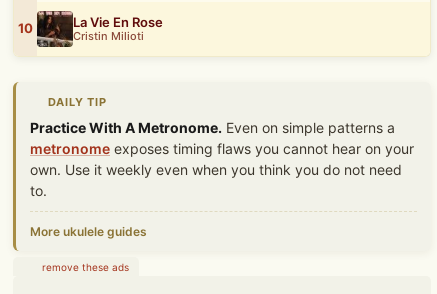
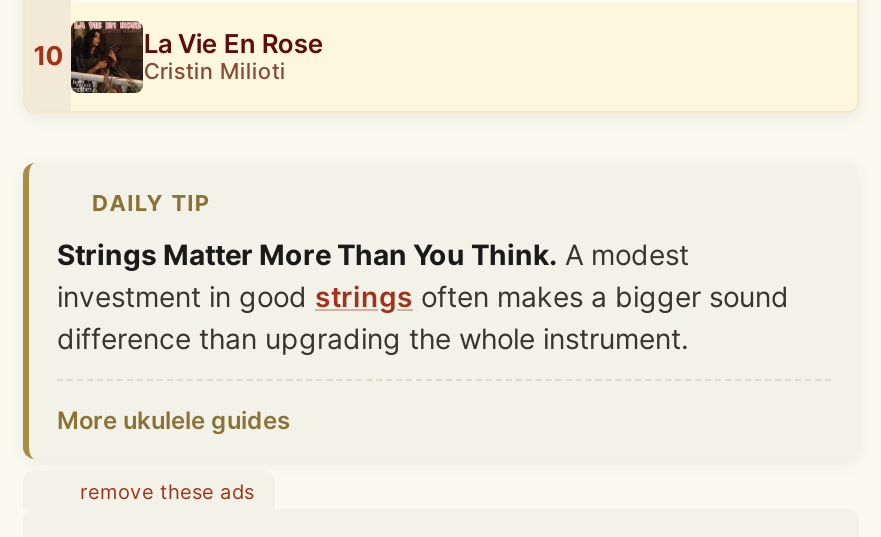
- Practice With A Metronome. Even on simple patterns a
- metronome exposes timing flaws you cannot hear on your
- own. Use it weekly even when you think you do not need
- to.
+ Strings Matter More Than You Think. A modest
+ investment in good strings often makes a bigger sound
+ difference than upgrading the whole instrument.
